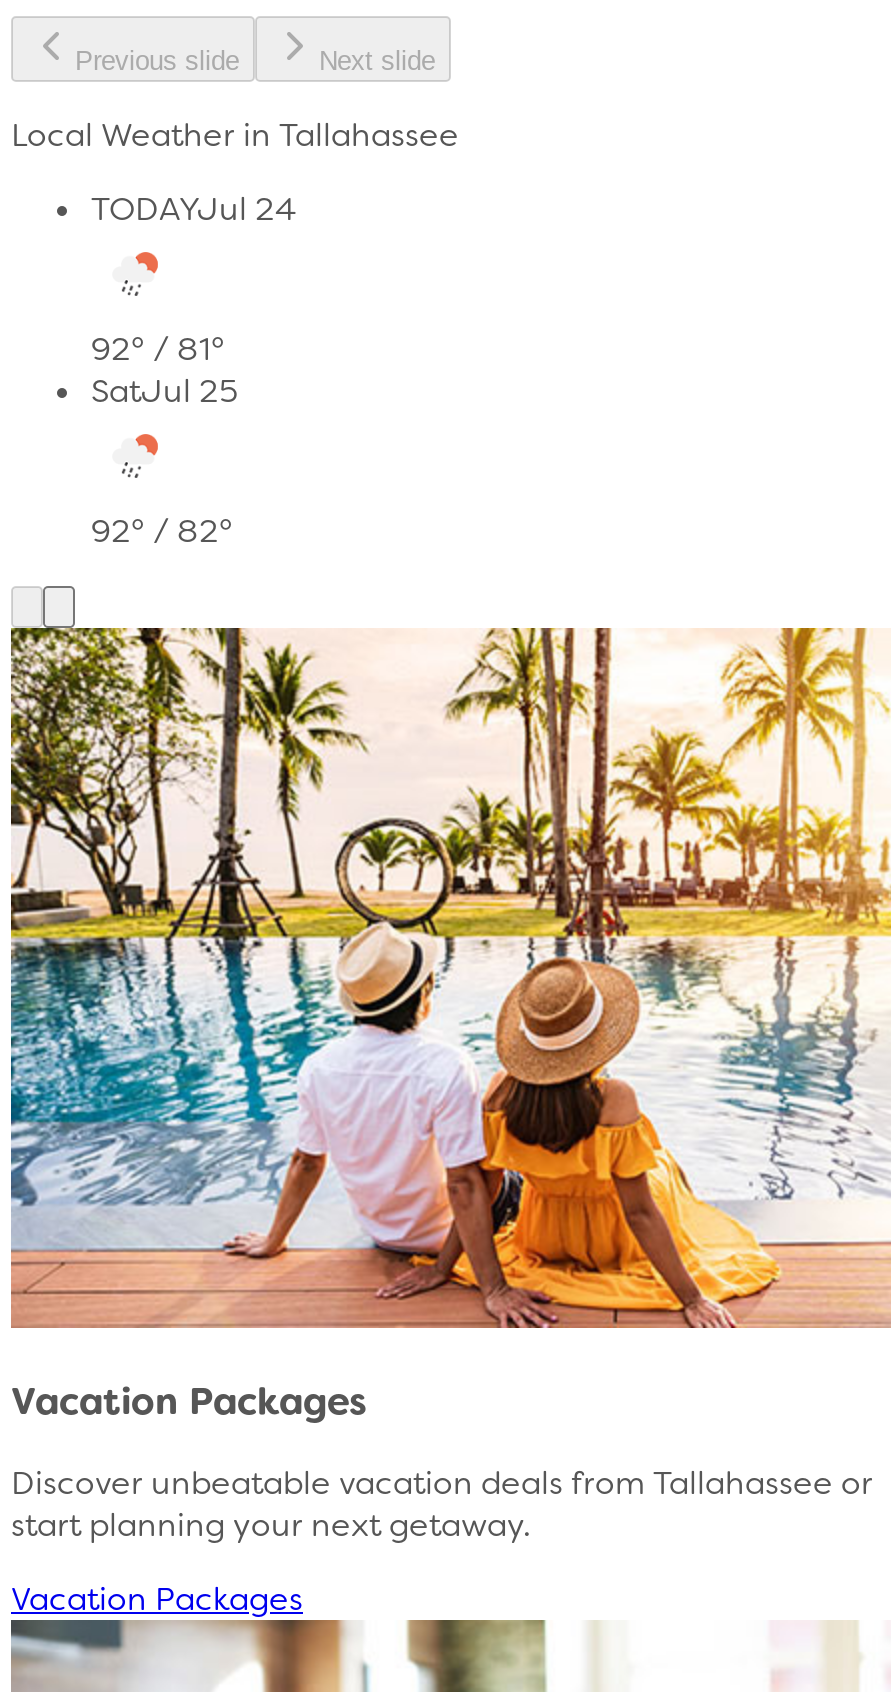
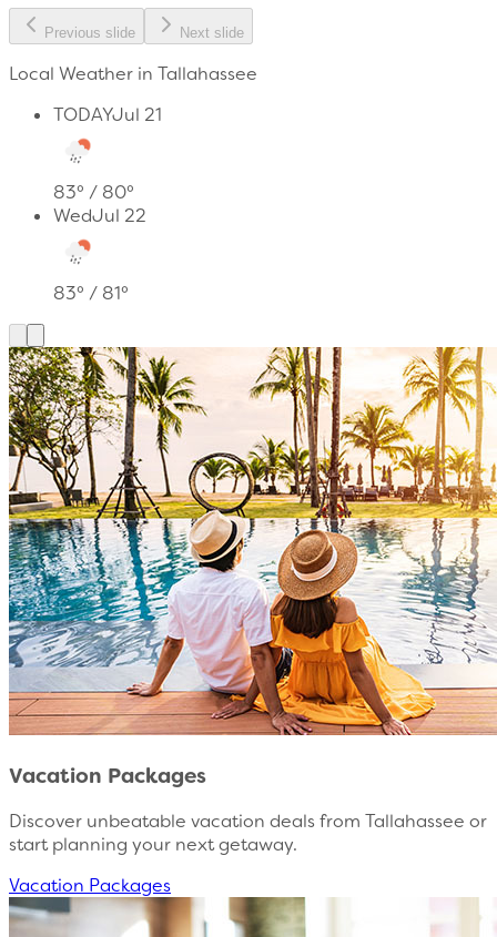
- TODAYJul 24
+ TODAYJul 21

- 92° / 81°
+ 83° / 80°

- SatJul 25
+ WedJul 22

- 92° / 82°
+ 83° / 81°
